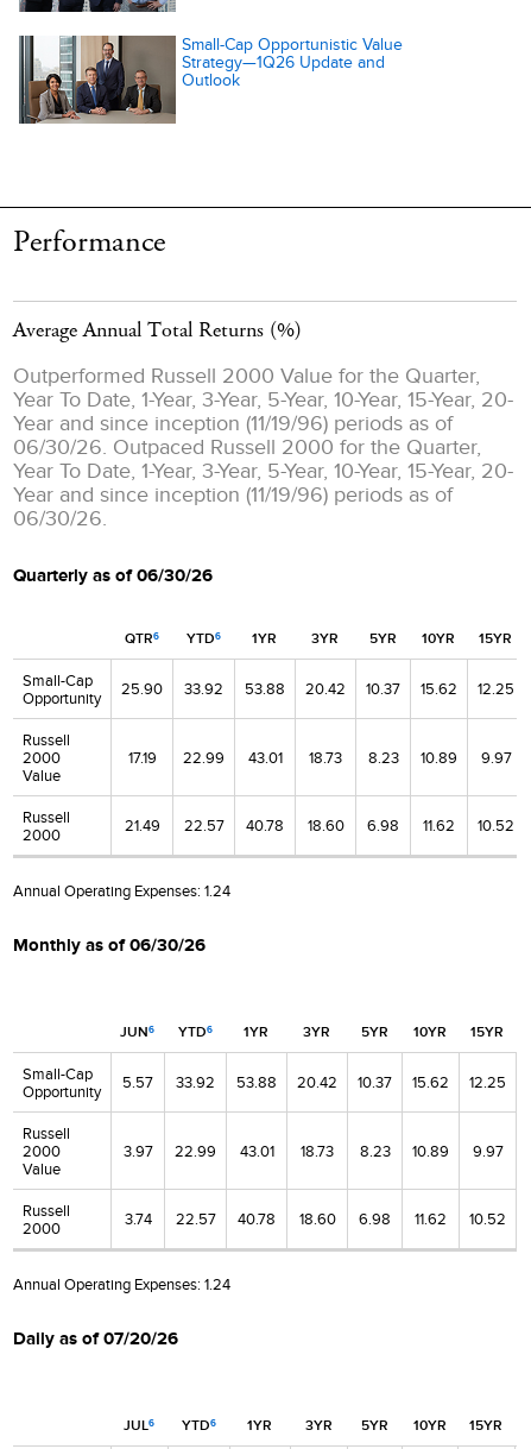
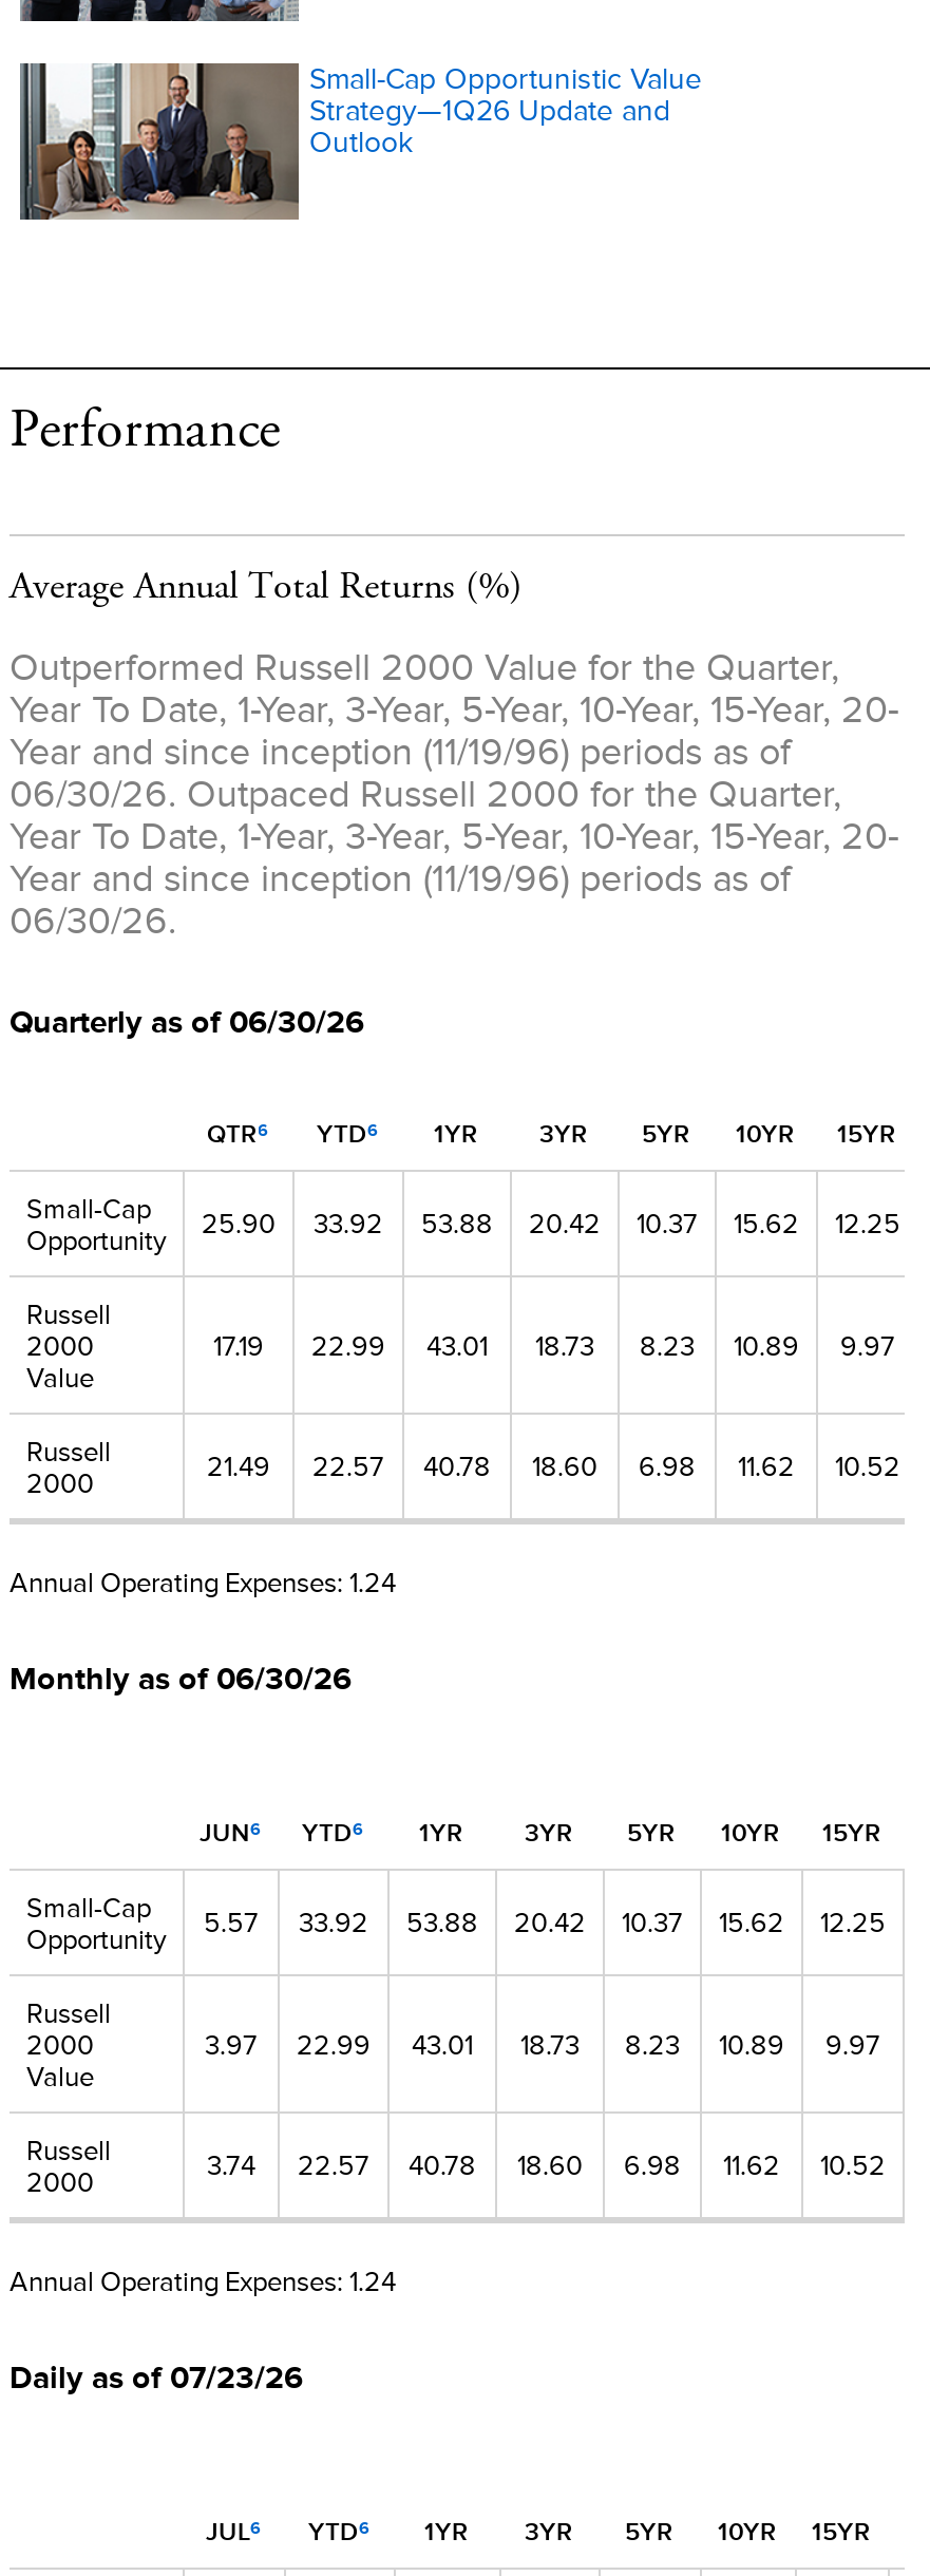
- Daily as of 07/20/26
+ Daily as of 07/23/26
